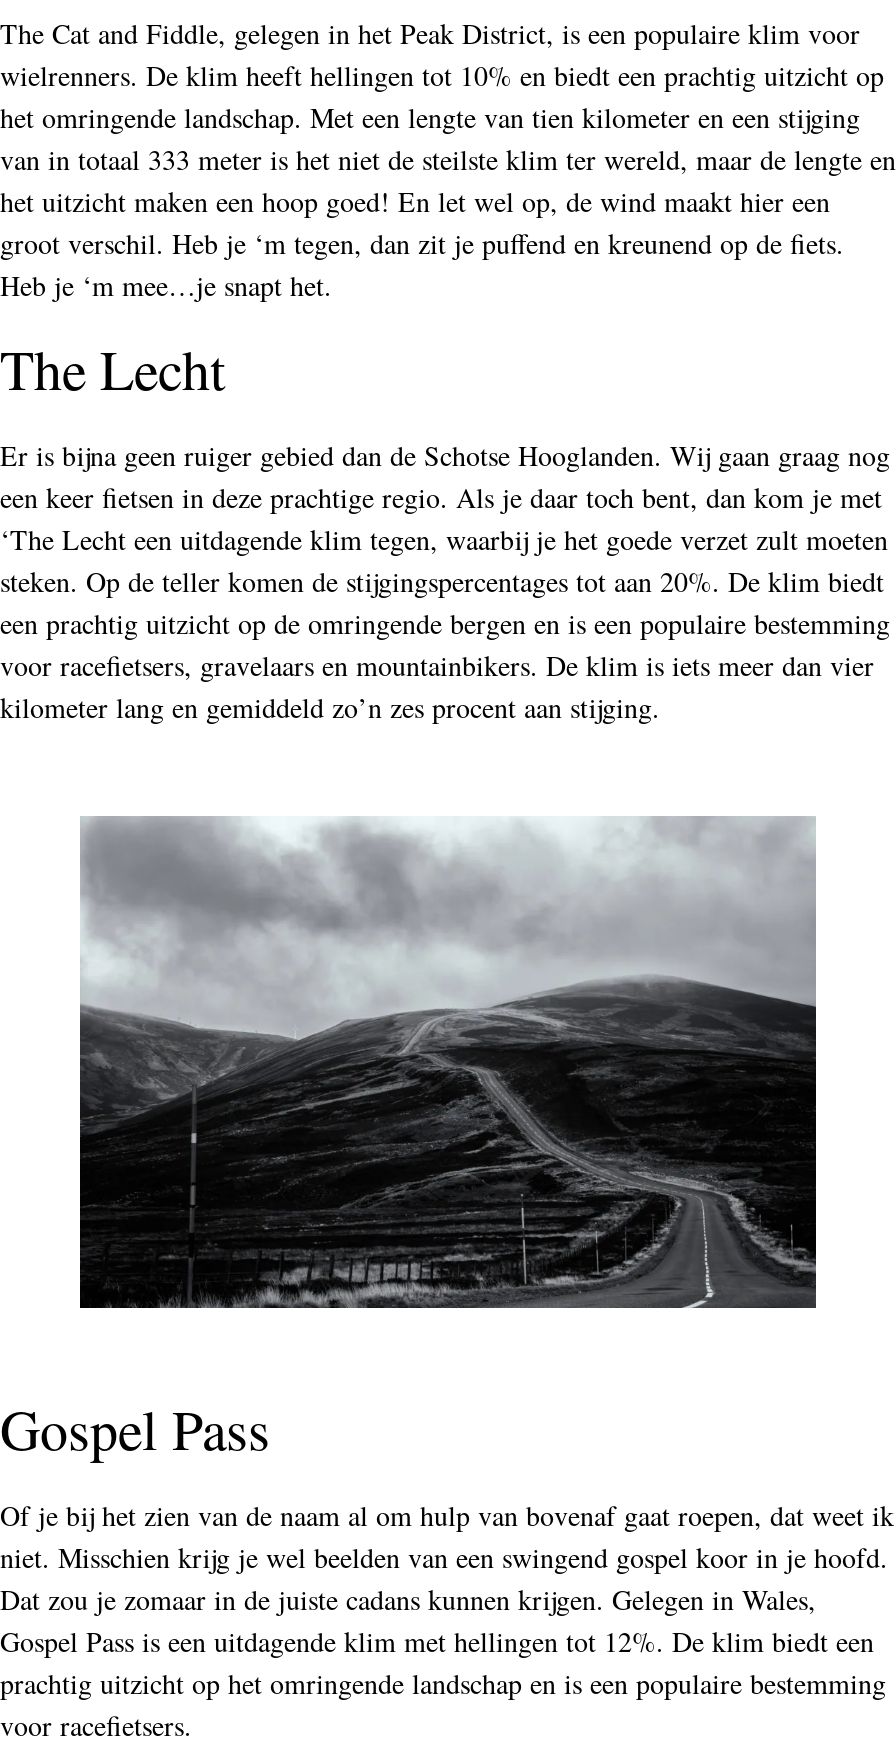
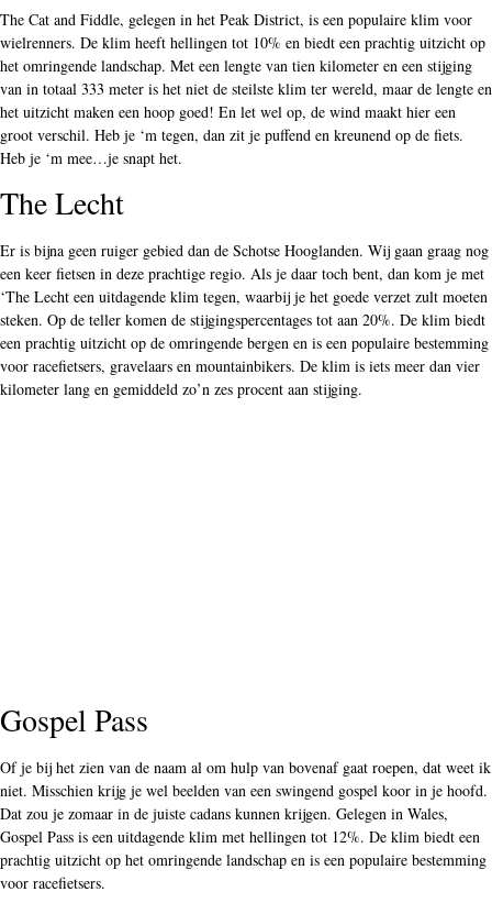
- [image]
